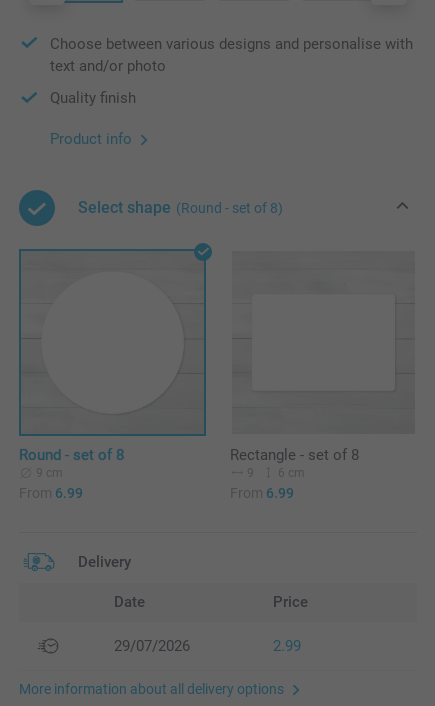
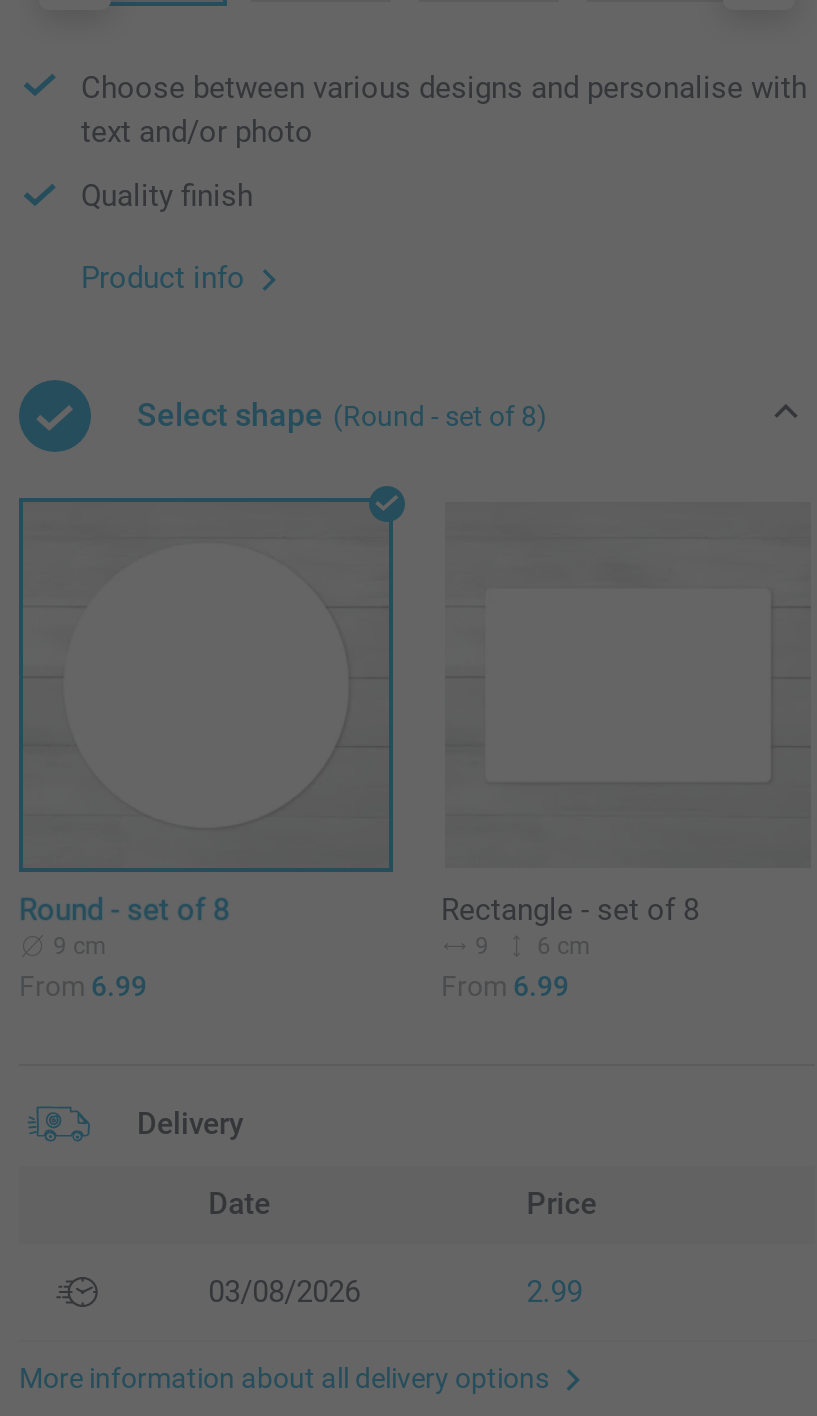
- 29/07/2026
+ 03/08/2026
